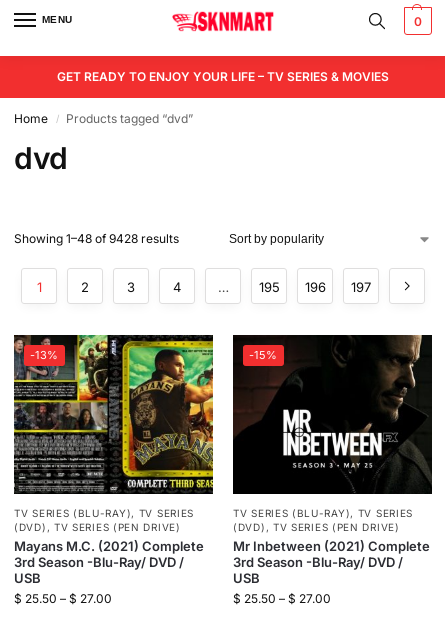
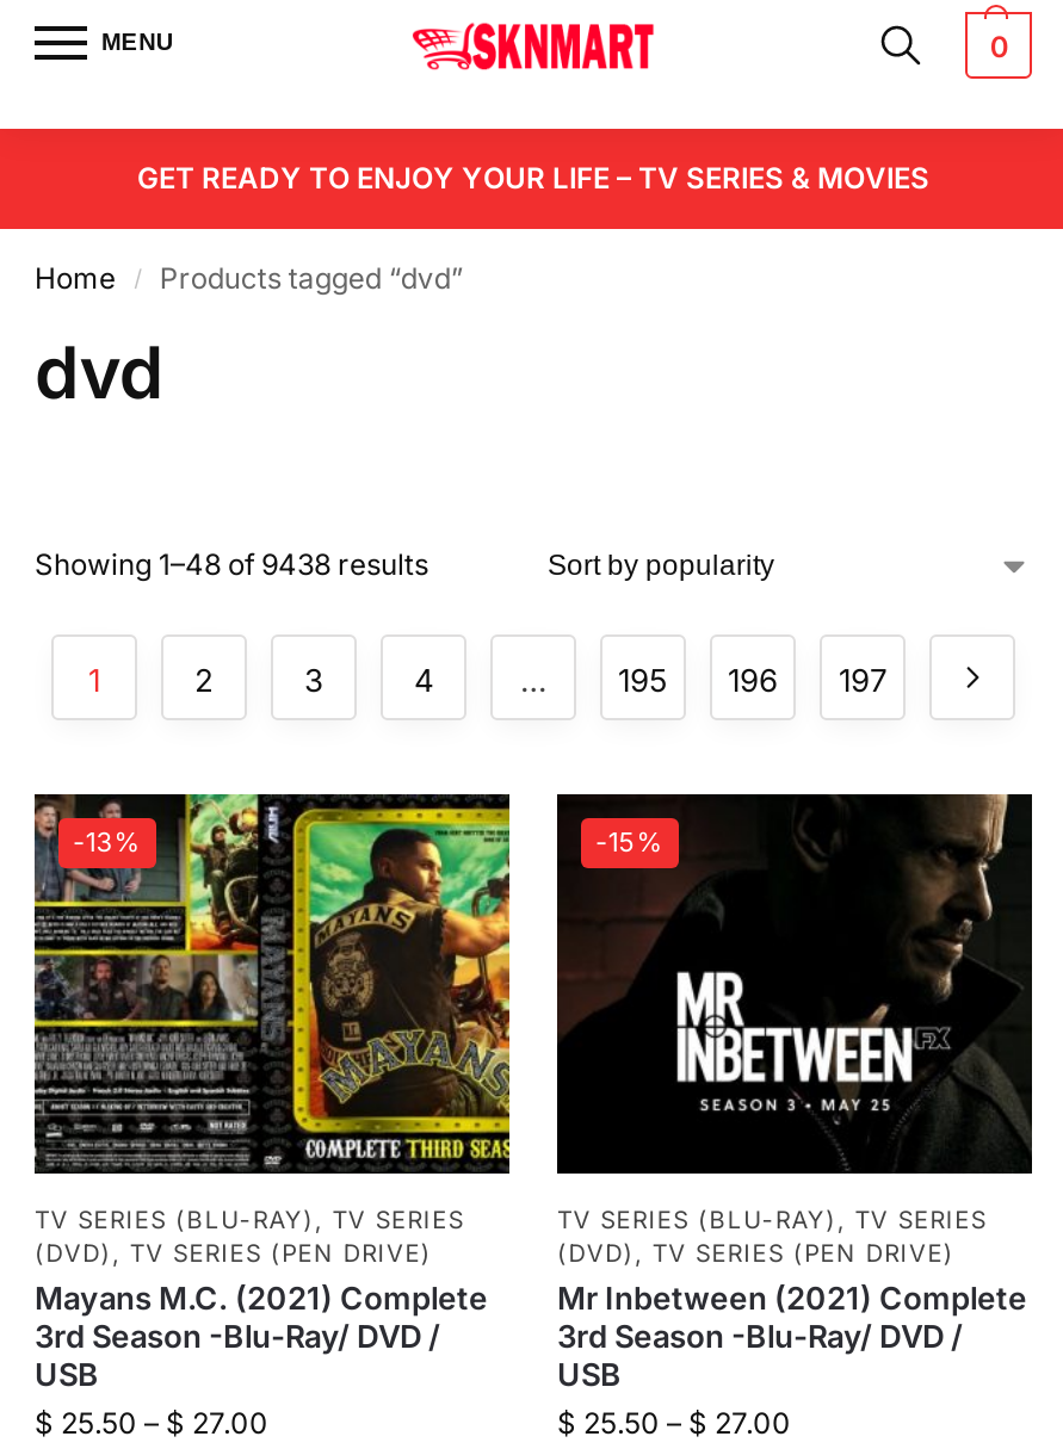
- Showing 1–48 of 9428 results
+ Showing 1–48 of 9438 results
